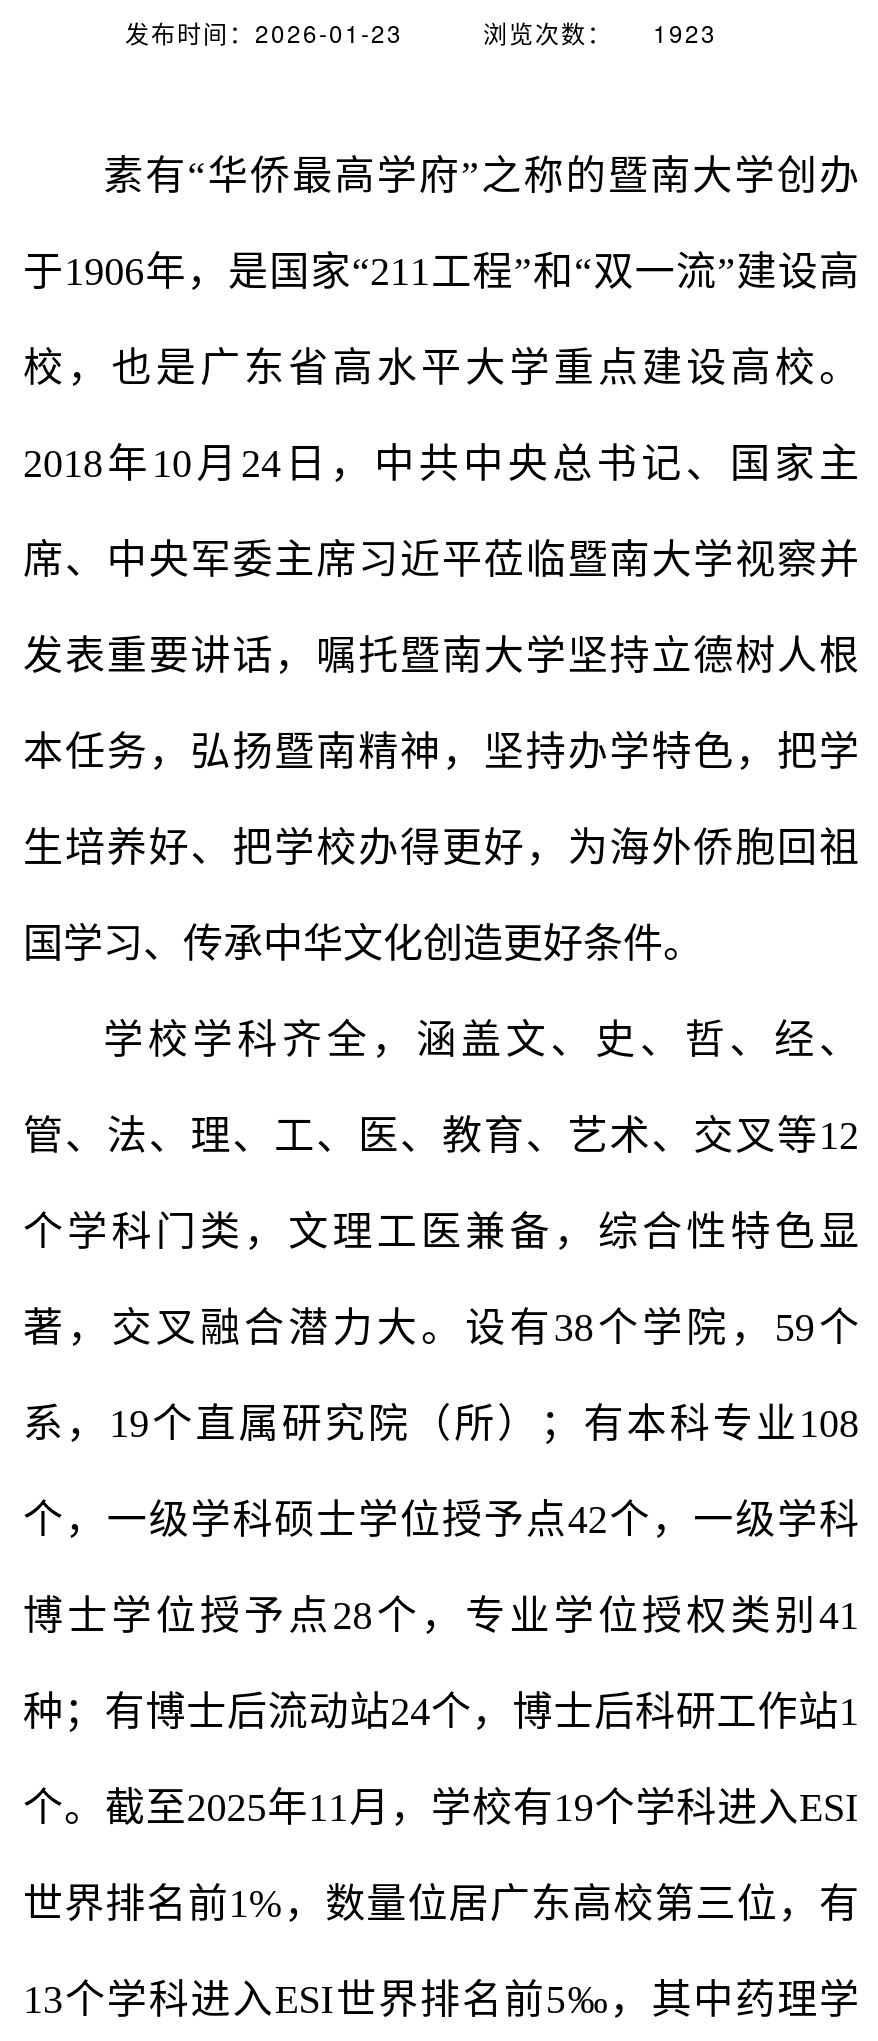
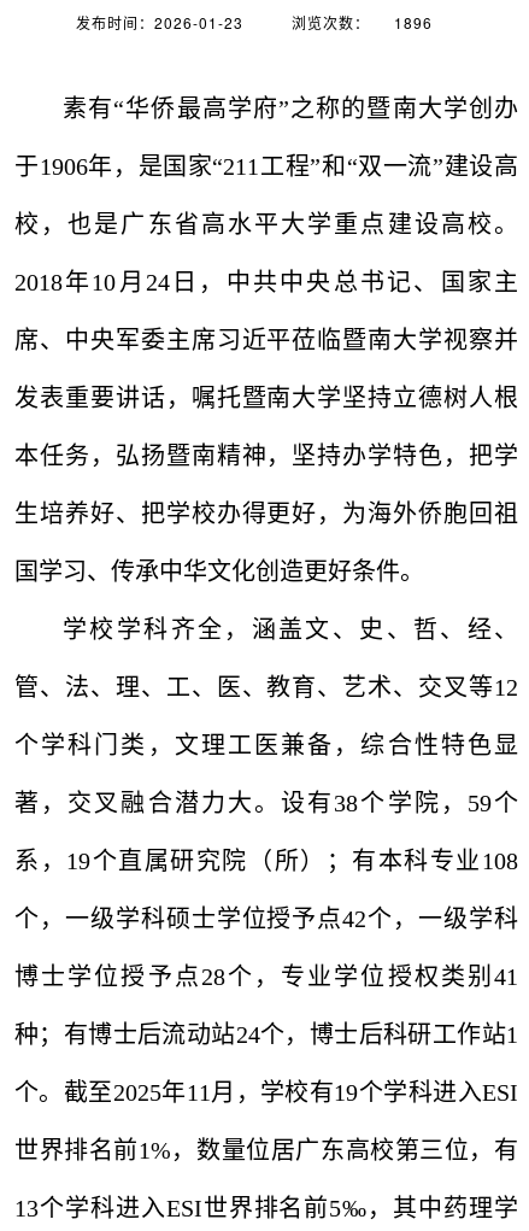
- 浏览次数： 1923
+ 浏览次数： 1896
